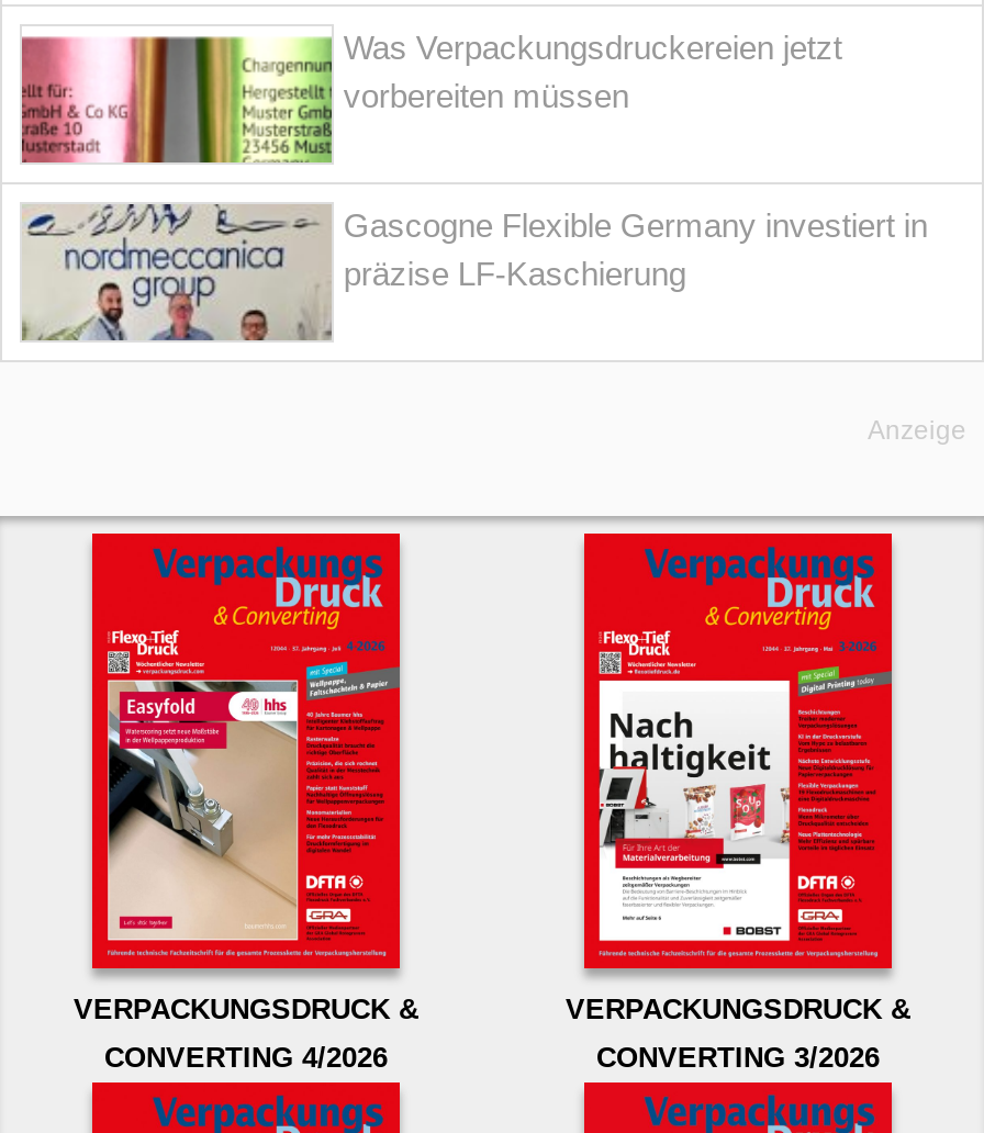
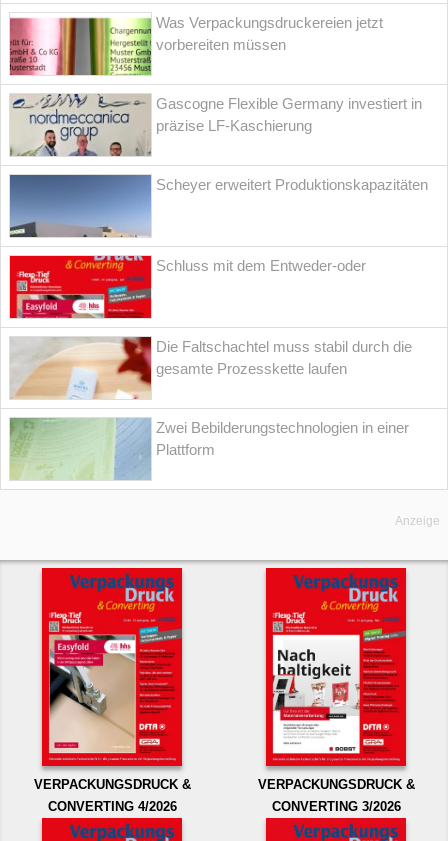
+ [image]
+ Scheyer erweitert Produktionskapazitäten

+ [image]
+ Schluss mit dem Entweder-oder

+ [image]

+ [image]
+ Die Faltschachtel muss stabil durch die
+ gesamte Prozesskette laufen
+ Zwei Bebilderungstechnologien in einer
+ Plattform
